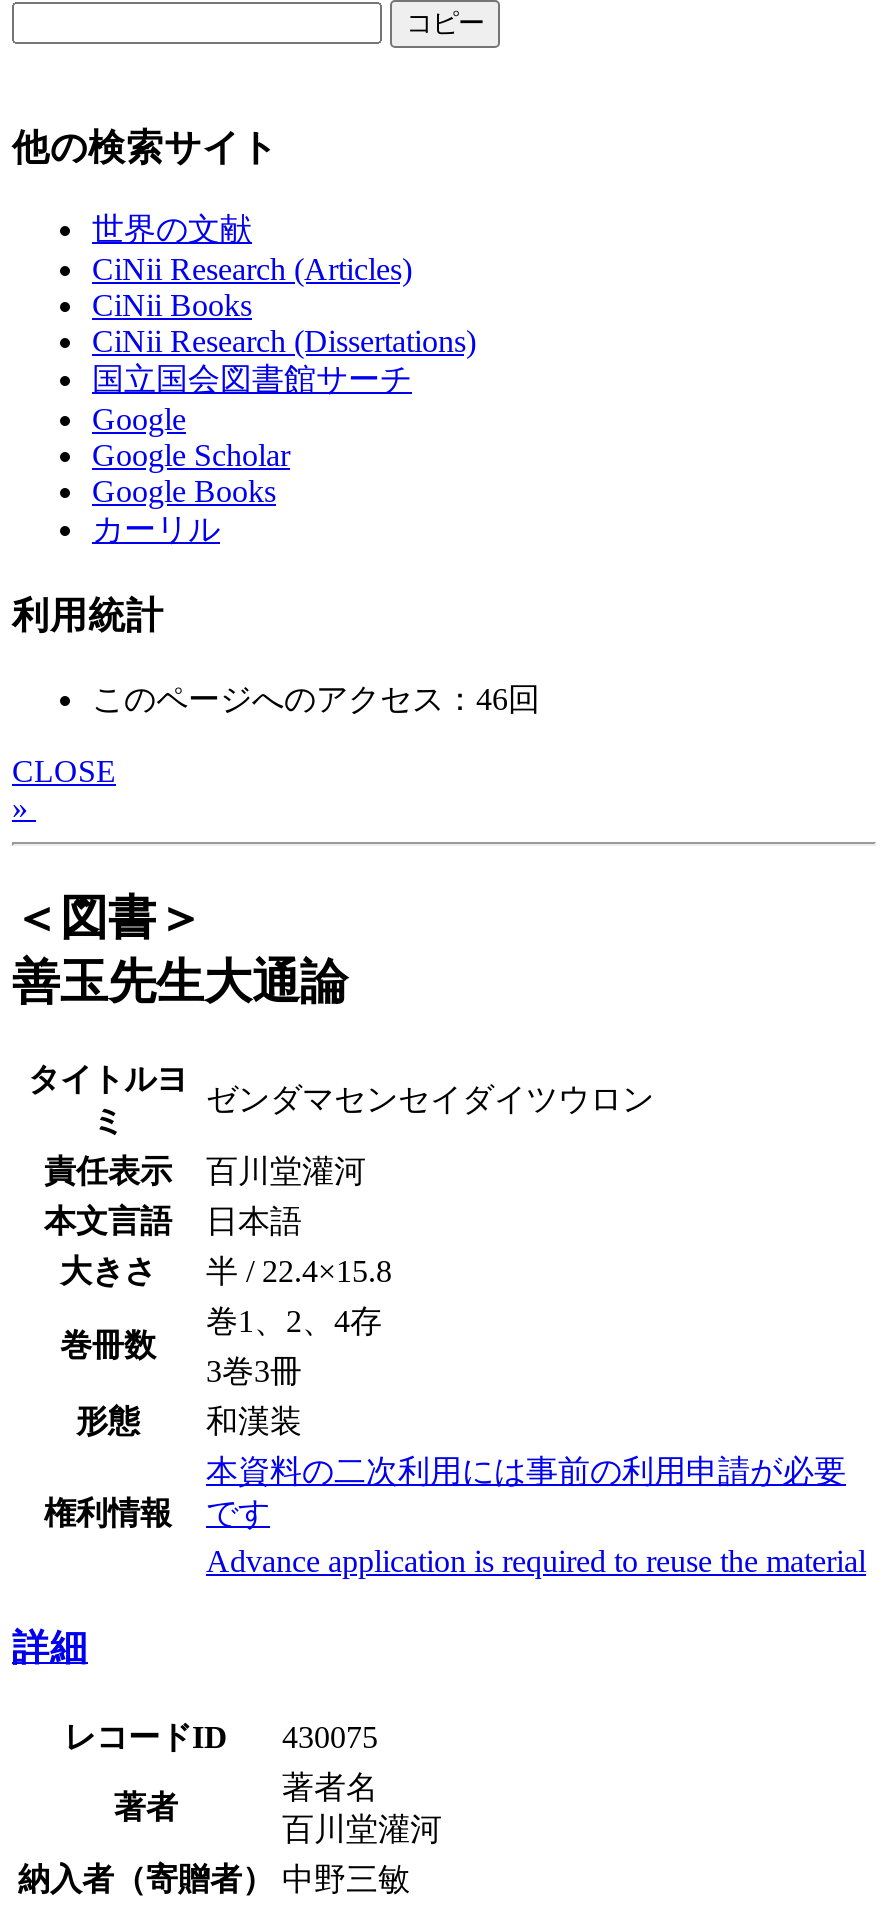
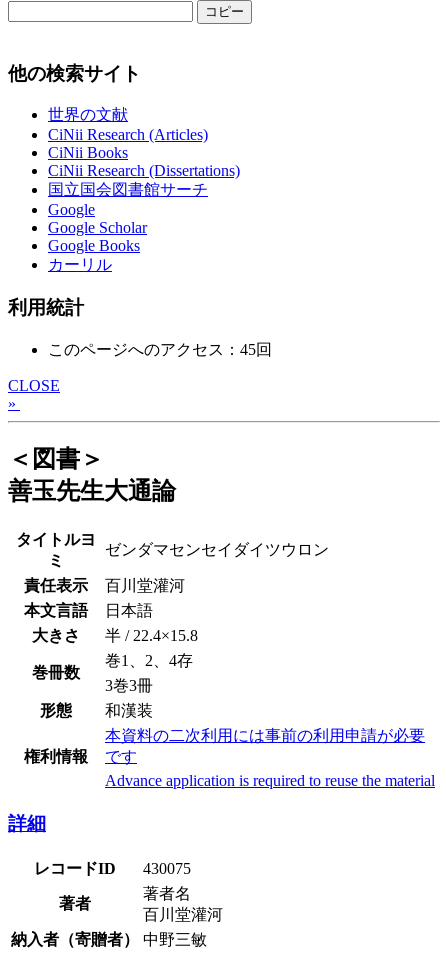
- このページへのアクセス：46回
+ このページへのアクセス：45回
